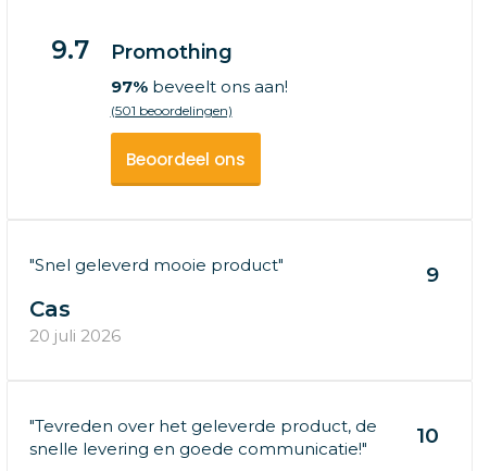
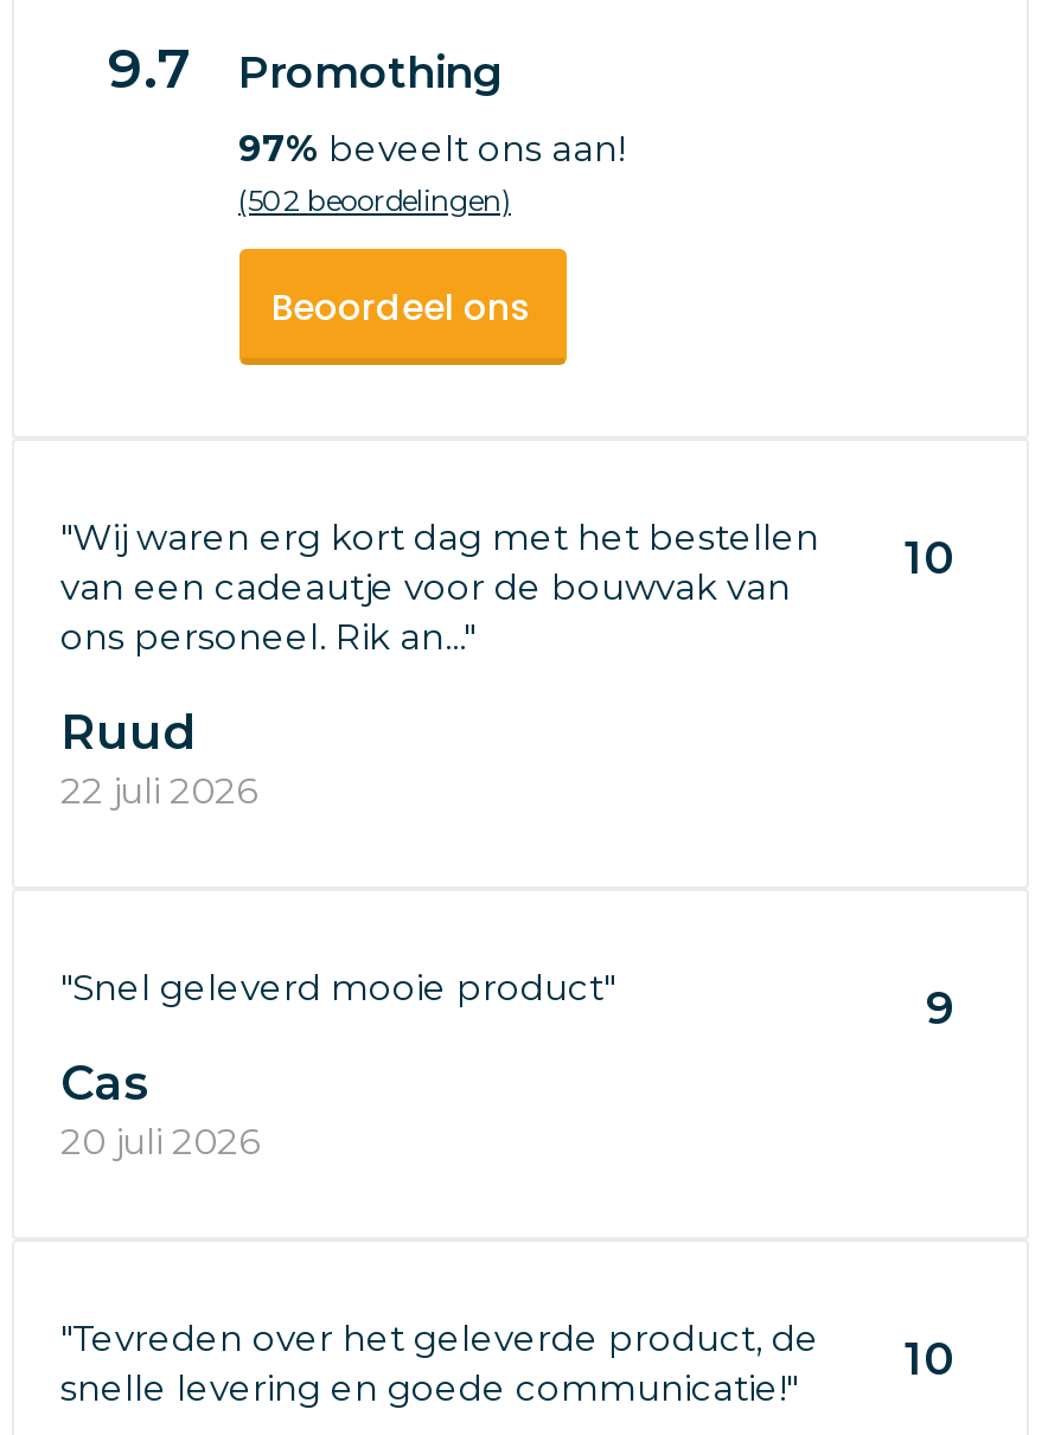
- (501 beoordelingen)
+ (502 beoordelingen)

+ "Wij waren erg kort dag met het bestellen
+ van een cadeautje voor de bouwvak van
+ ons personeel. Rik an..."

+ 10
+ Ruud
+ 22 juli 2026
